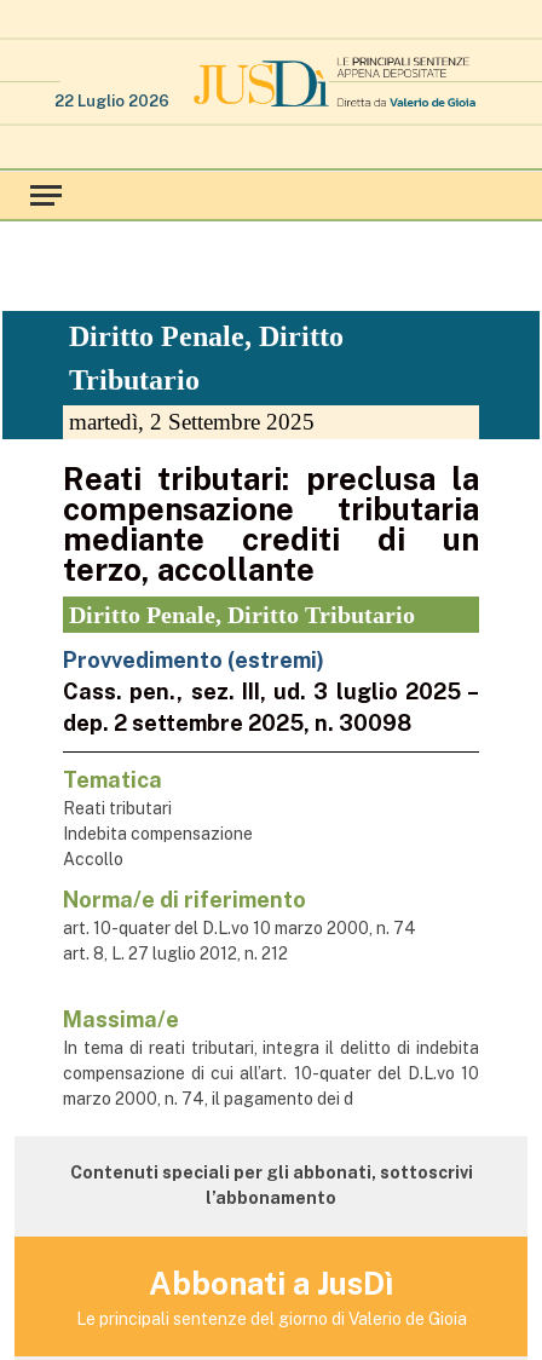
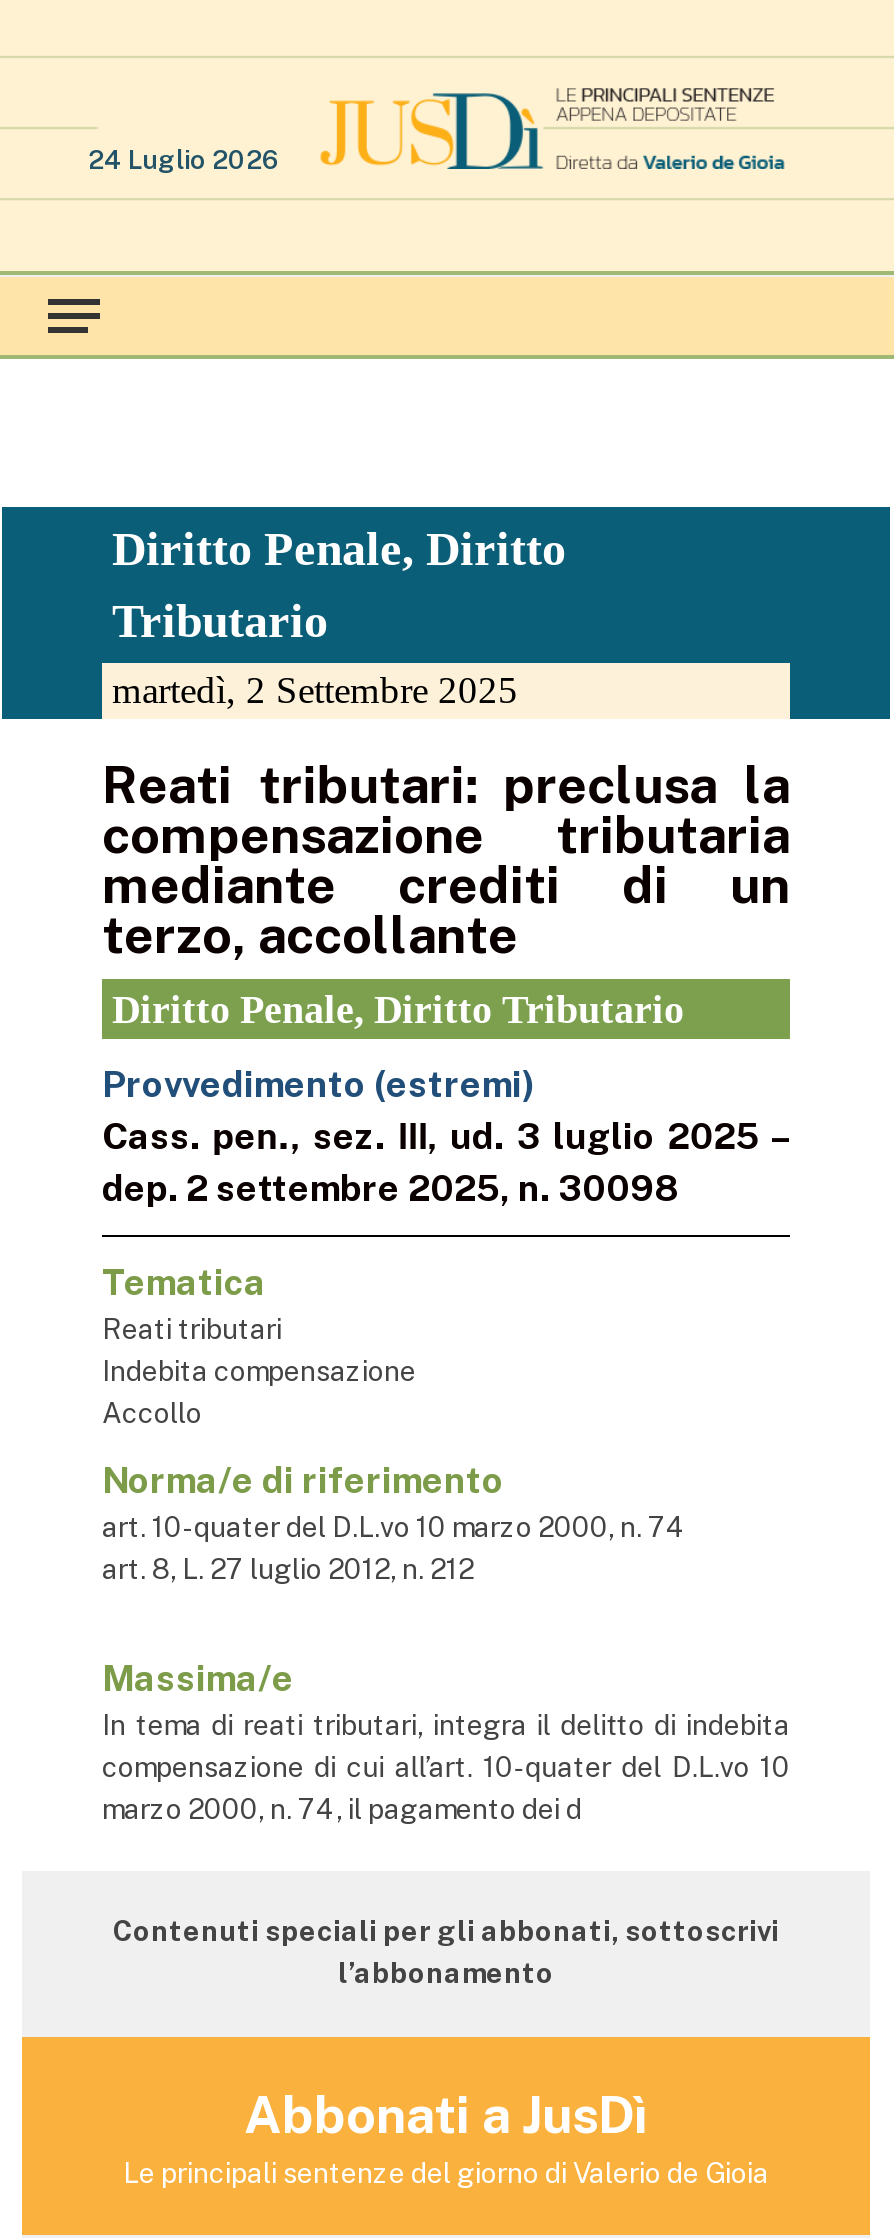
- 22 Luglio 2026
+ 24 Luglio 2026
